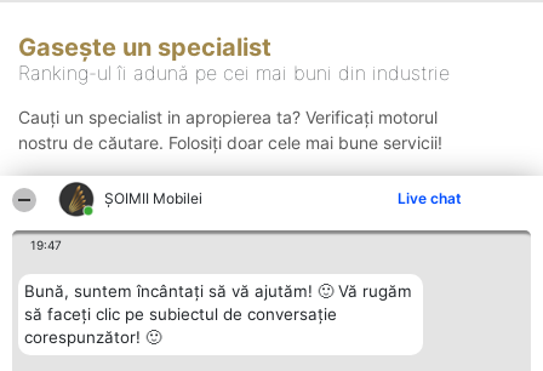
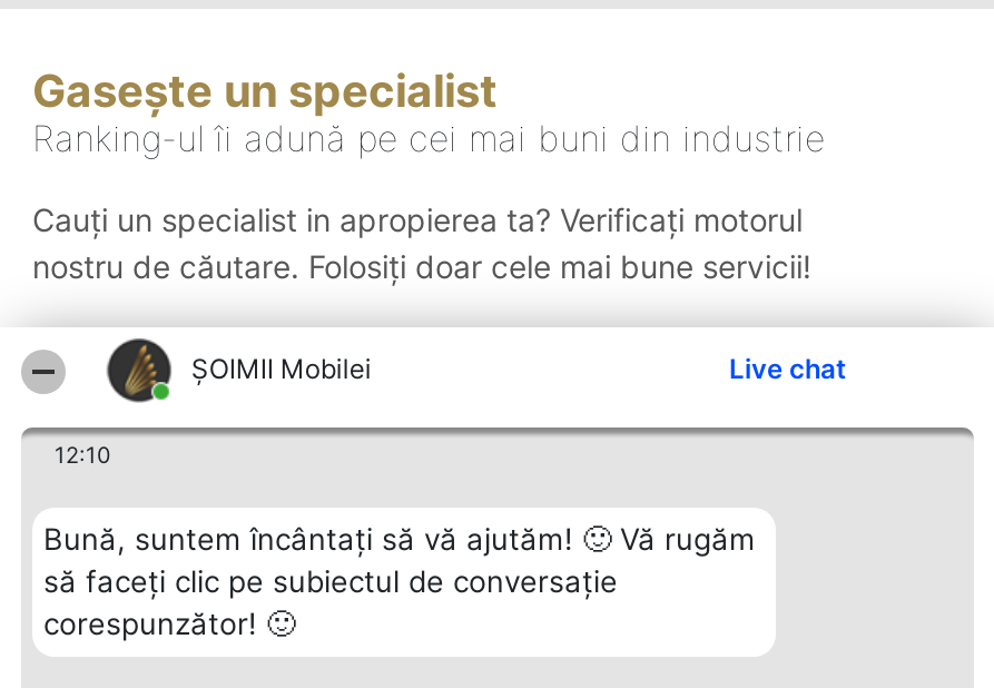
- 19:47
+ 12:10
